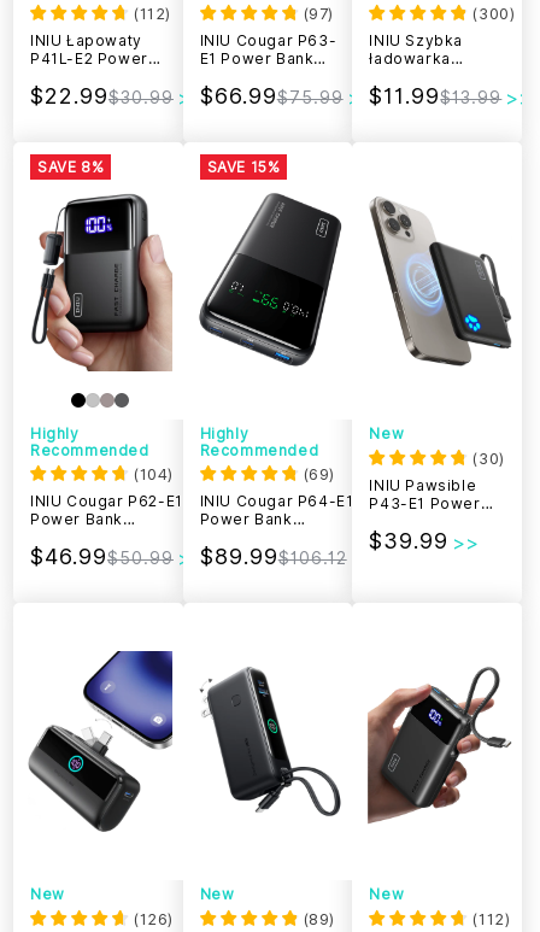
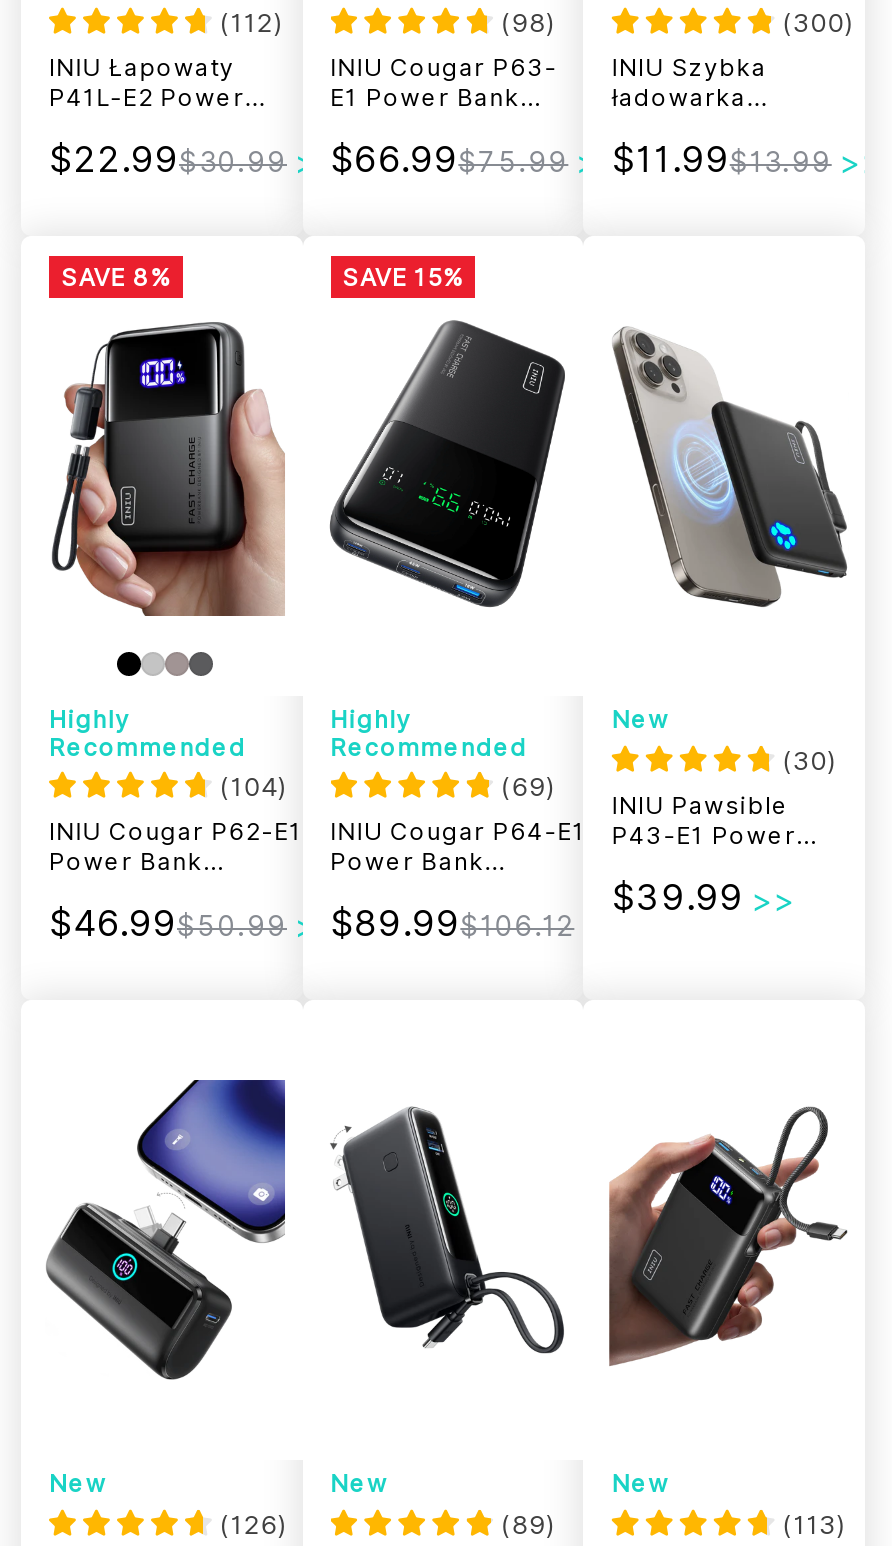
- (97)
+ (98)

- (112)
+ (113)
